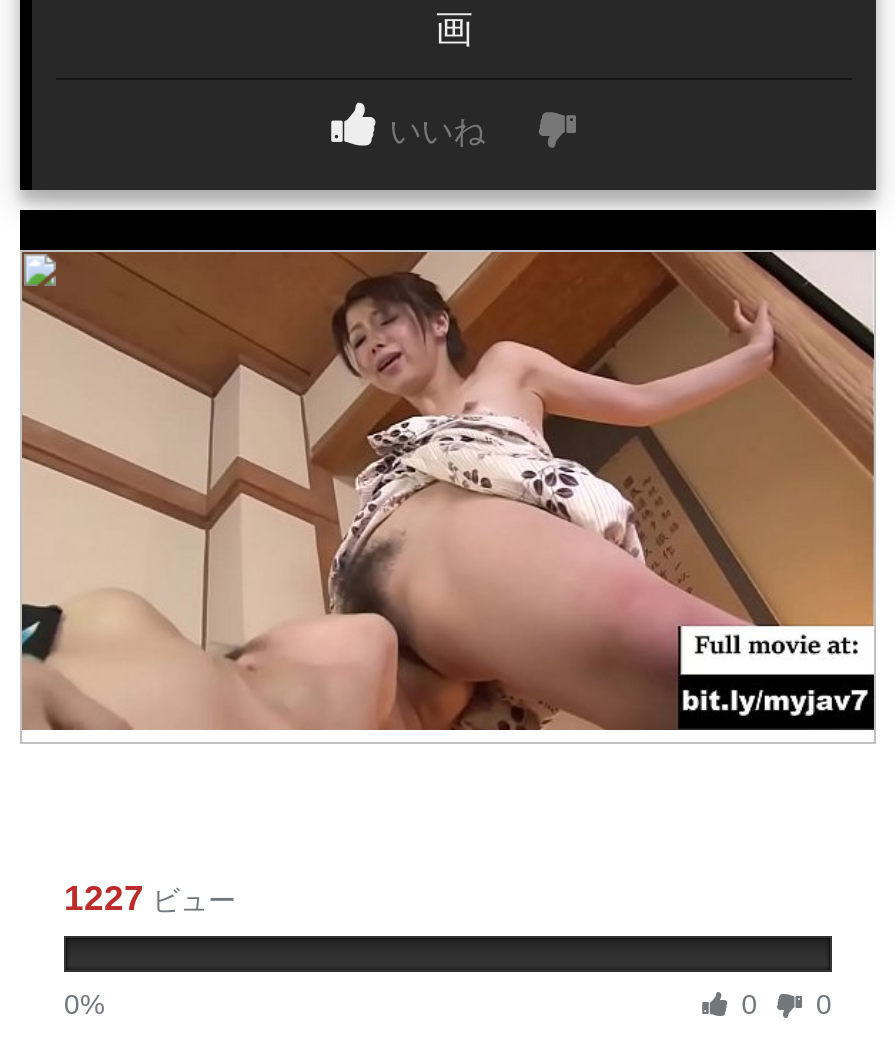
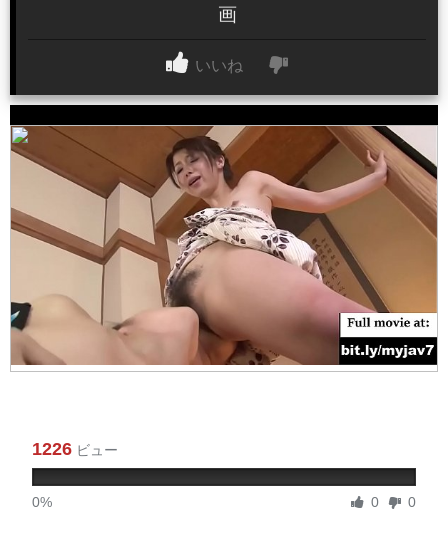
- 1227ビュー
+ 1226ビュー
